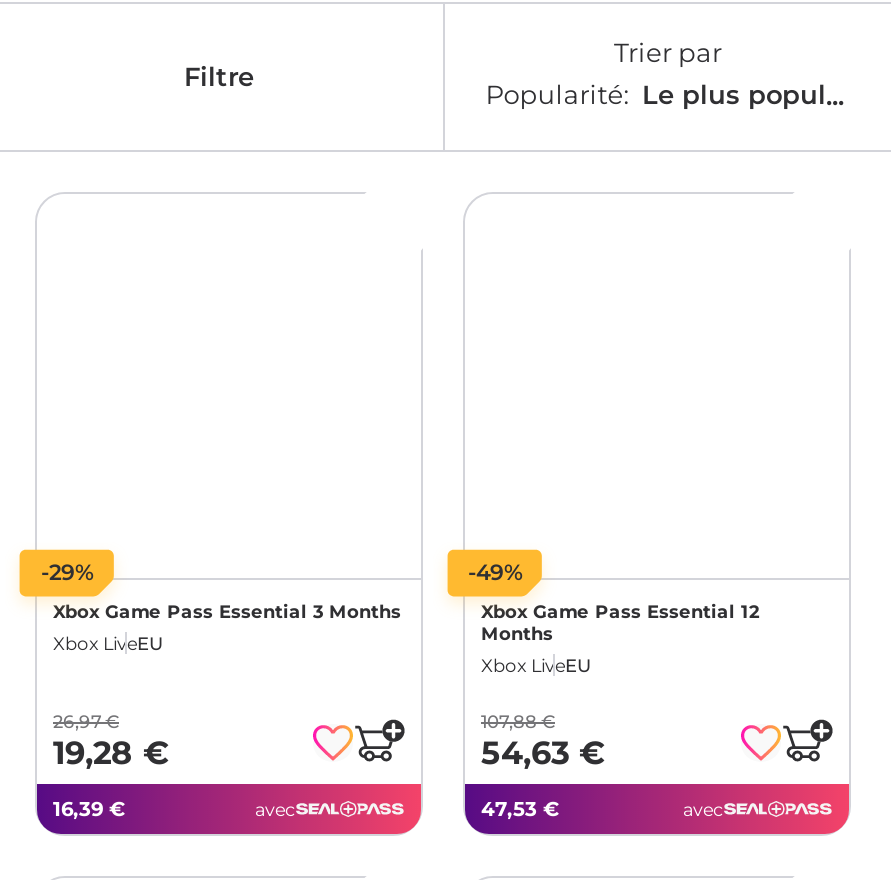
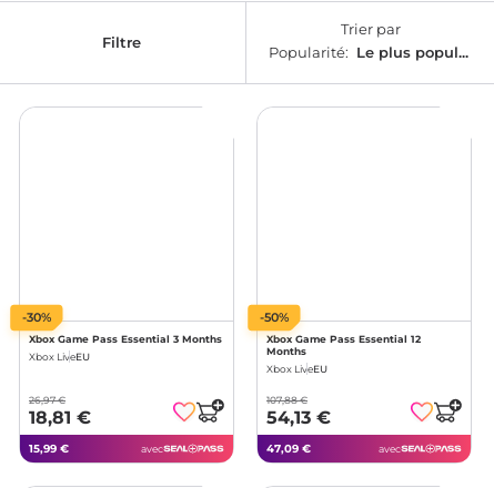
- -29%
+ -30%

- -49%
+ -50%

- 19,28 €
+ 18,81 €

- 54,63 €
+ 54,13 €

- 16,39 €
+ 15,99 €

- 47,53 €
+ 47,09 €
